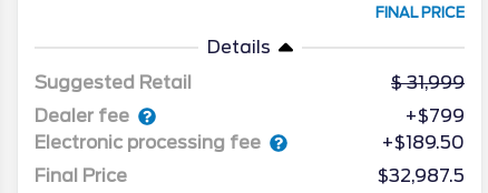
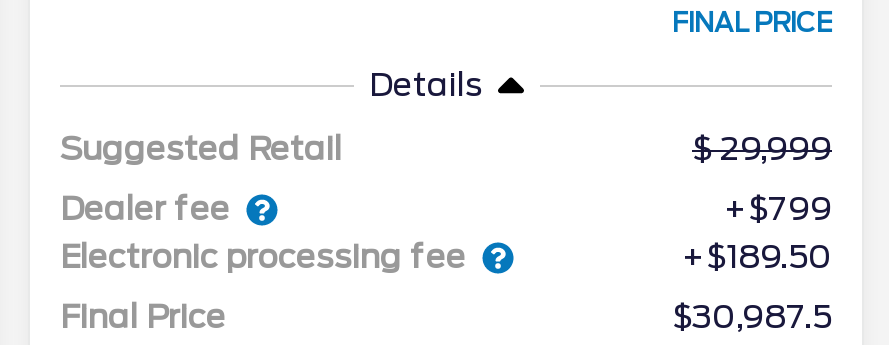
- 31,999
+ 29,999

- $32,987.5
+ $30,987.5
